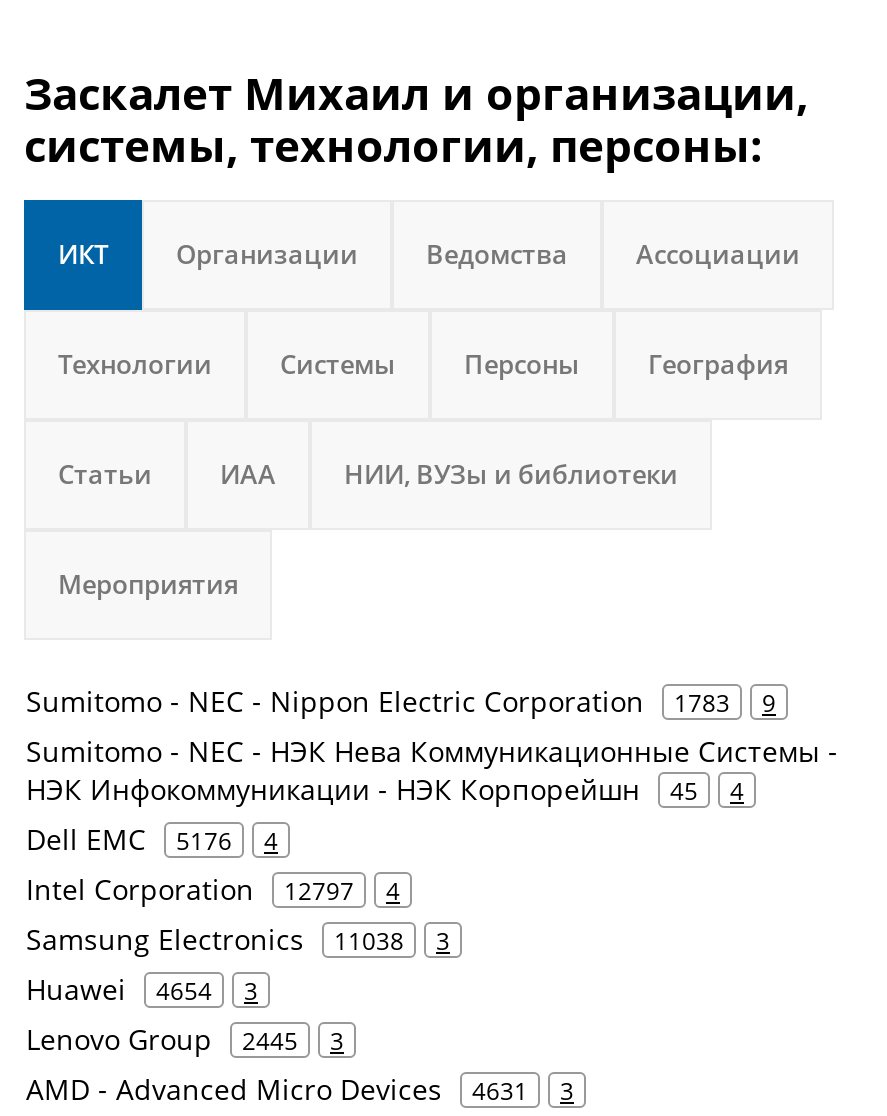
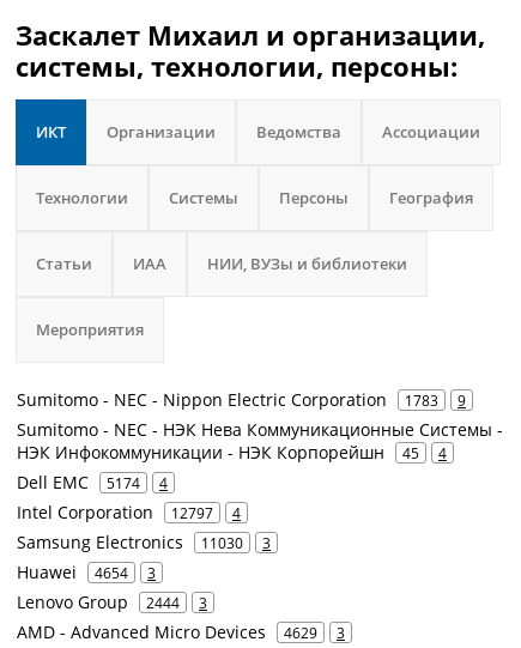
- Dell EMC 5176 4
+ Dell EMC 5174 4

- Samsung Electronics 11038 3
+ Samsung Electronics 11030 3

- Lenovo Group 2445 3
+ Lenovo Group 2444 3

- AMD - Advanced Micro Devices 4631 3
+ AMD - Advanced Micro Devices 4629 3
